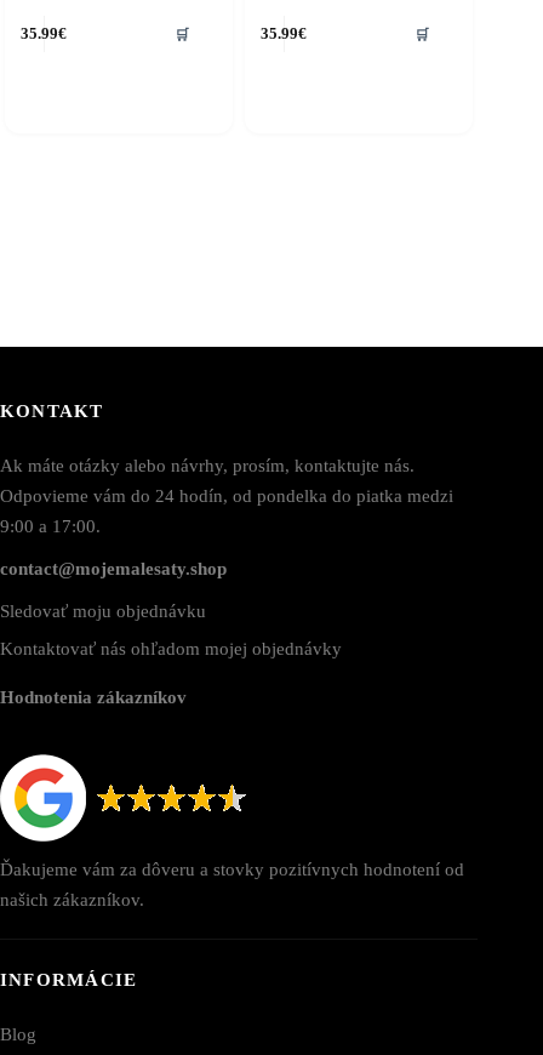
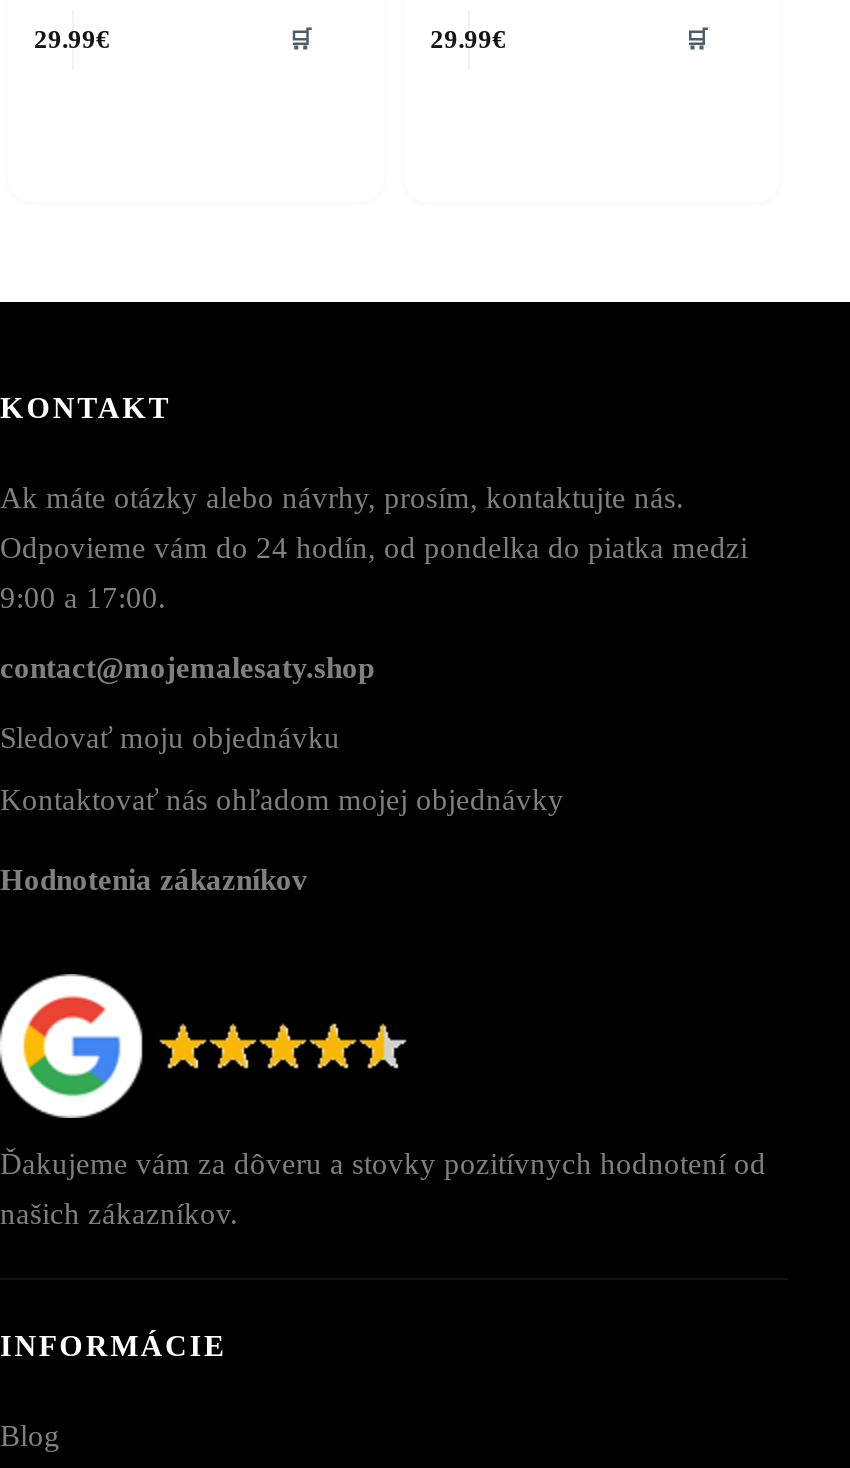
- 35.99€
+ 29.99€

- 35.99€
+ 29.99€
